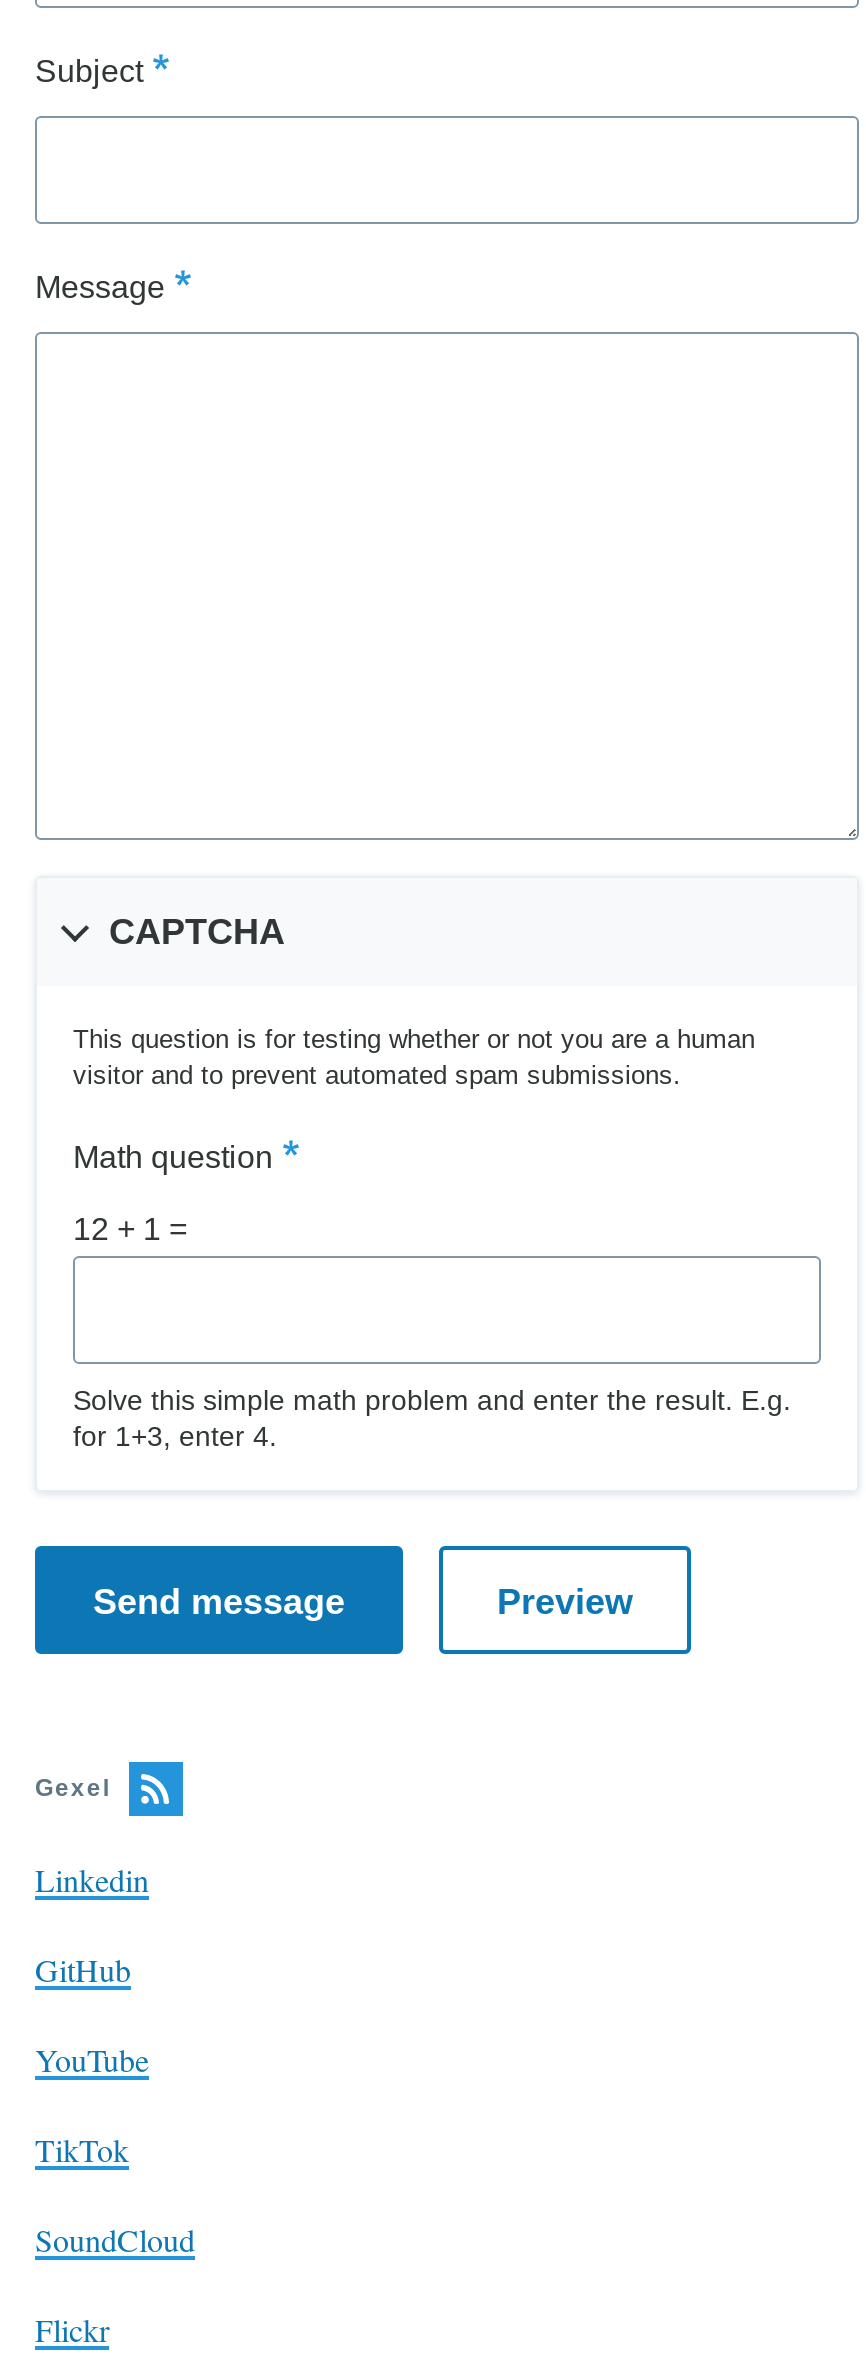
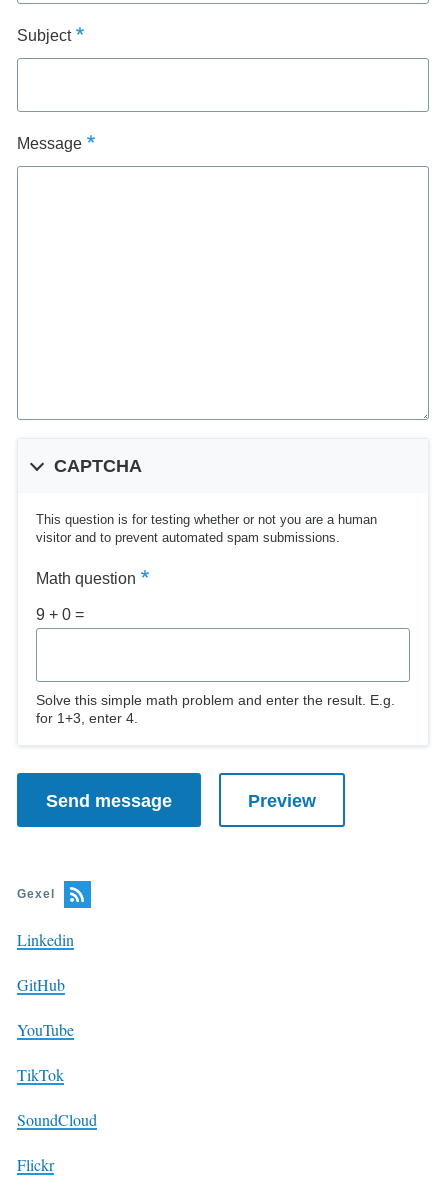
- 12 + 1 =
+ 9 + 0 =
